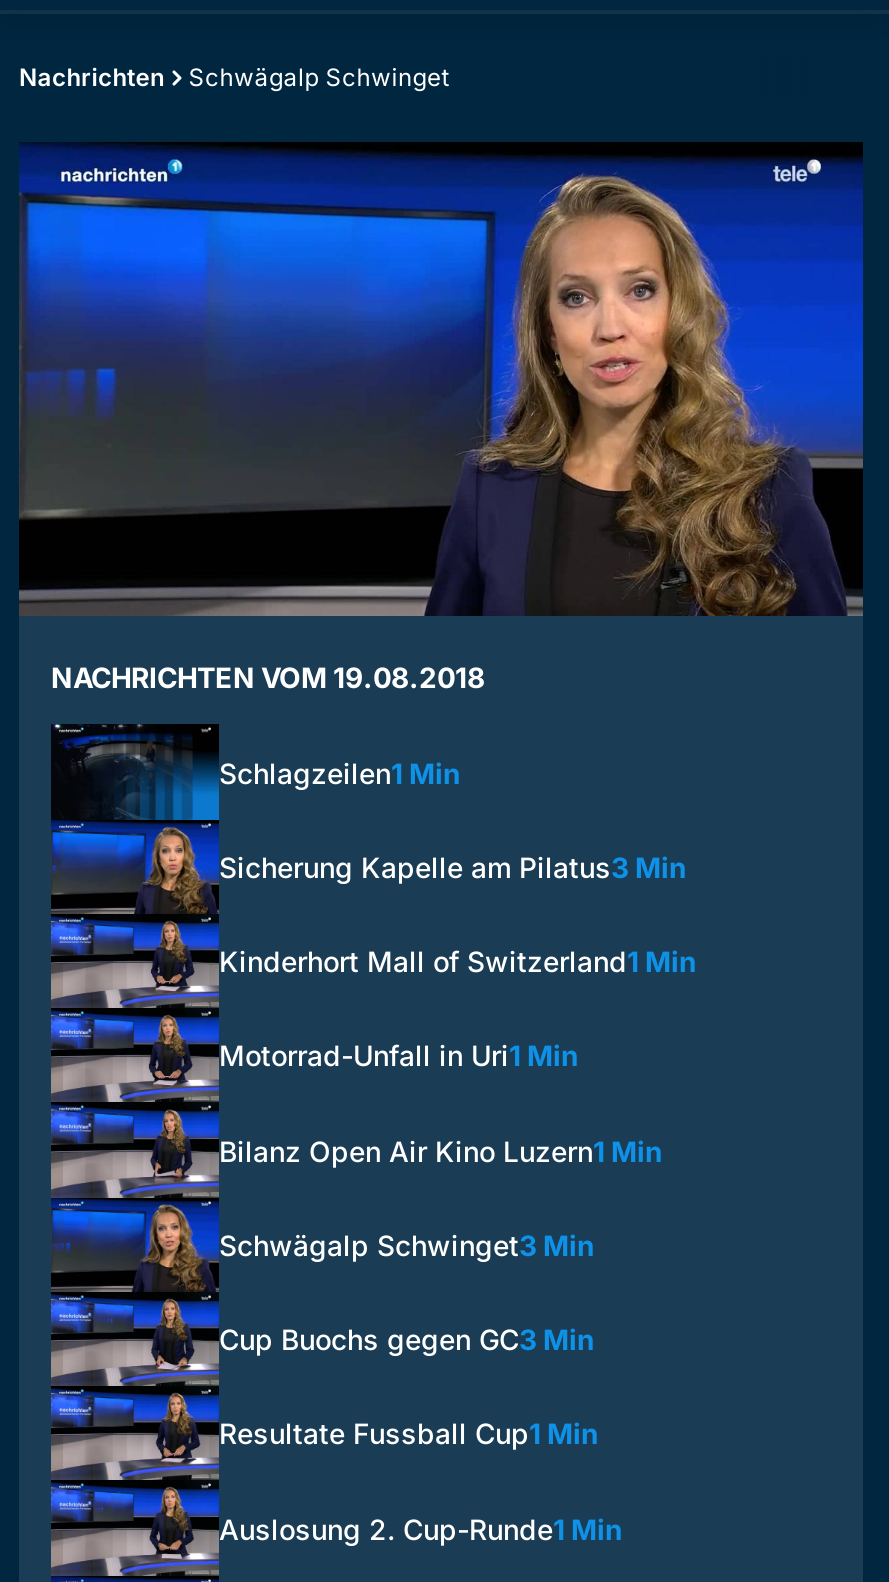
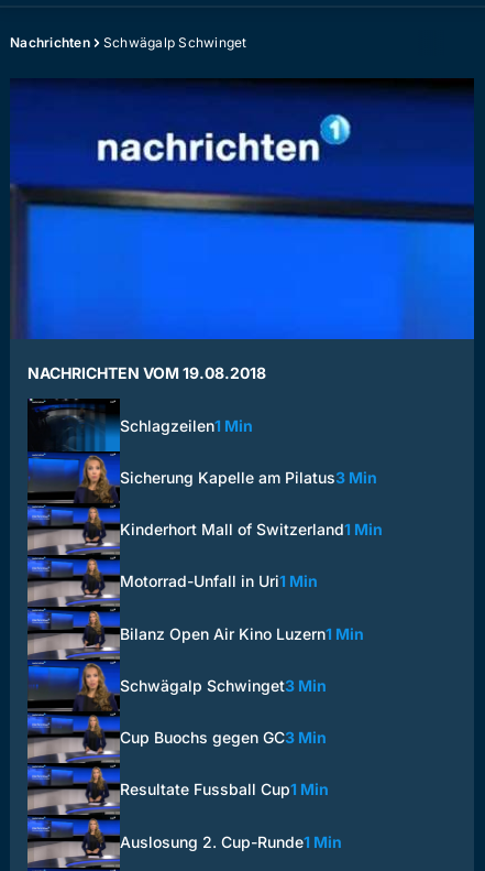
- [image]
+ [image]
